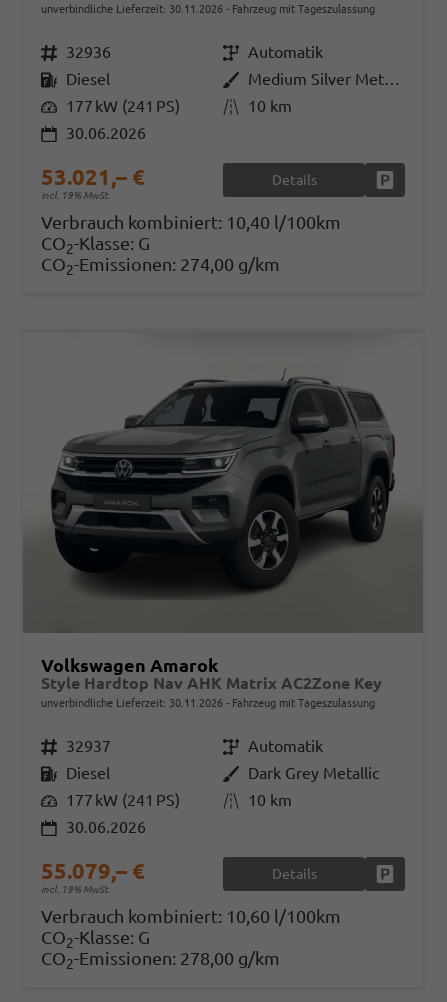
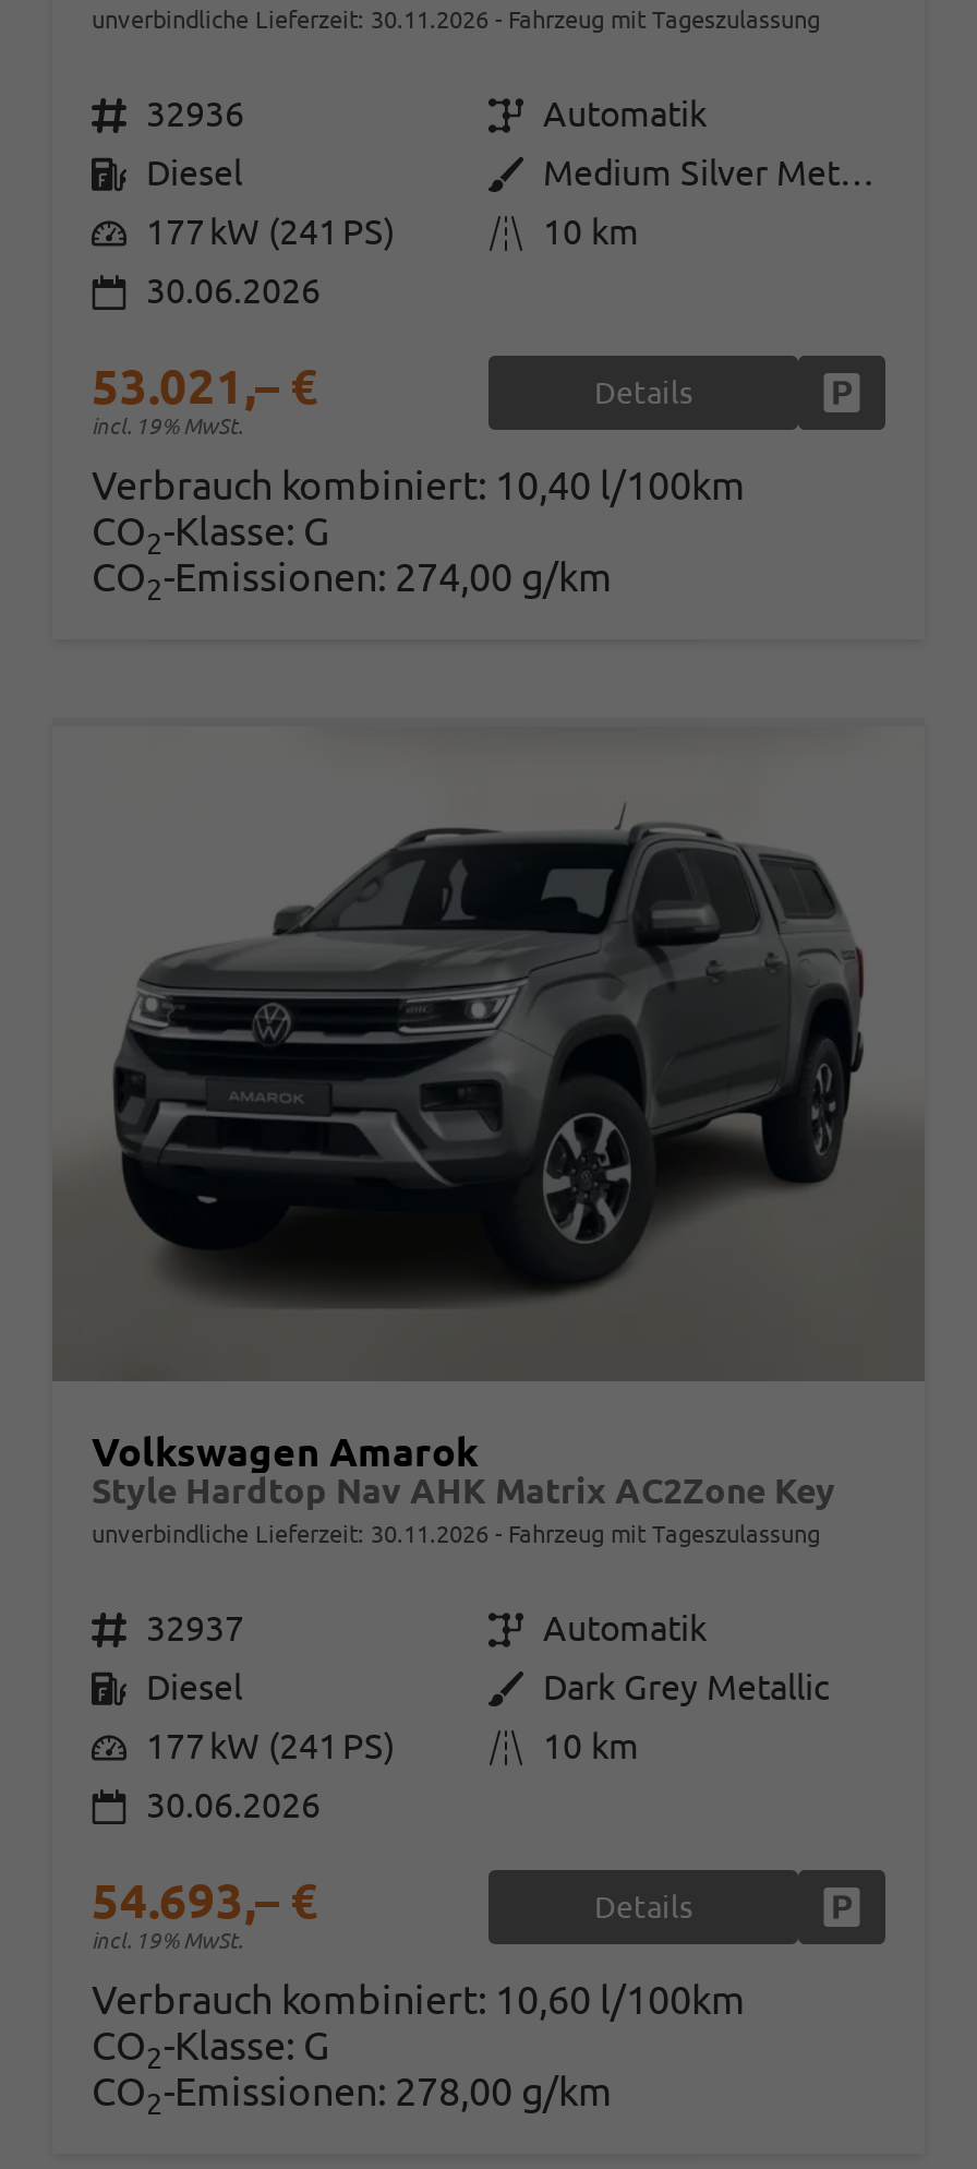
- 55.079,– €
+ 54.693,– €
